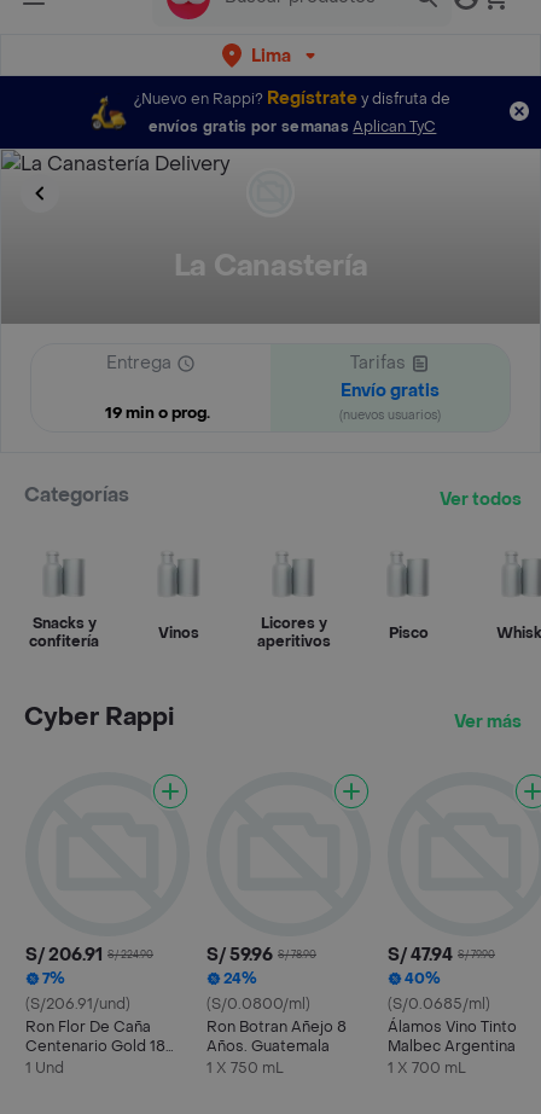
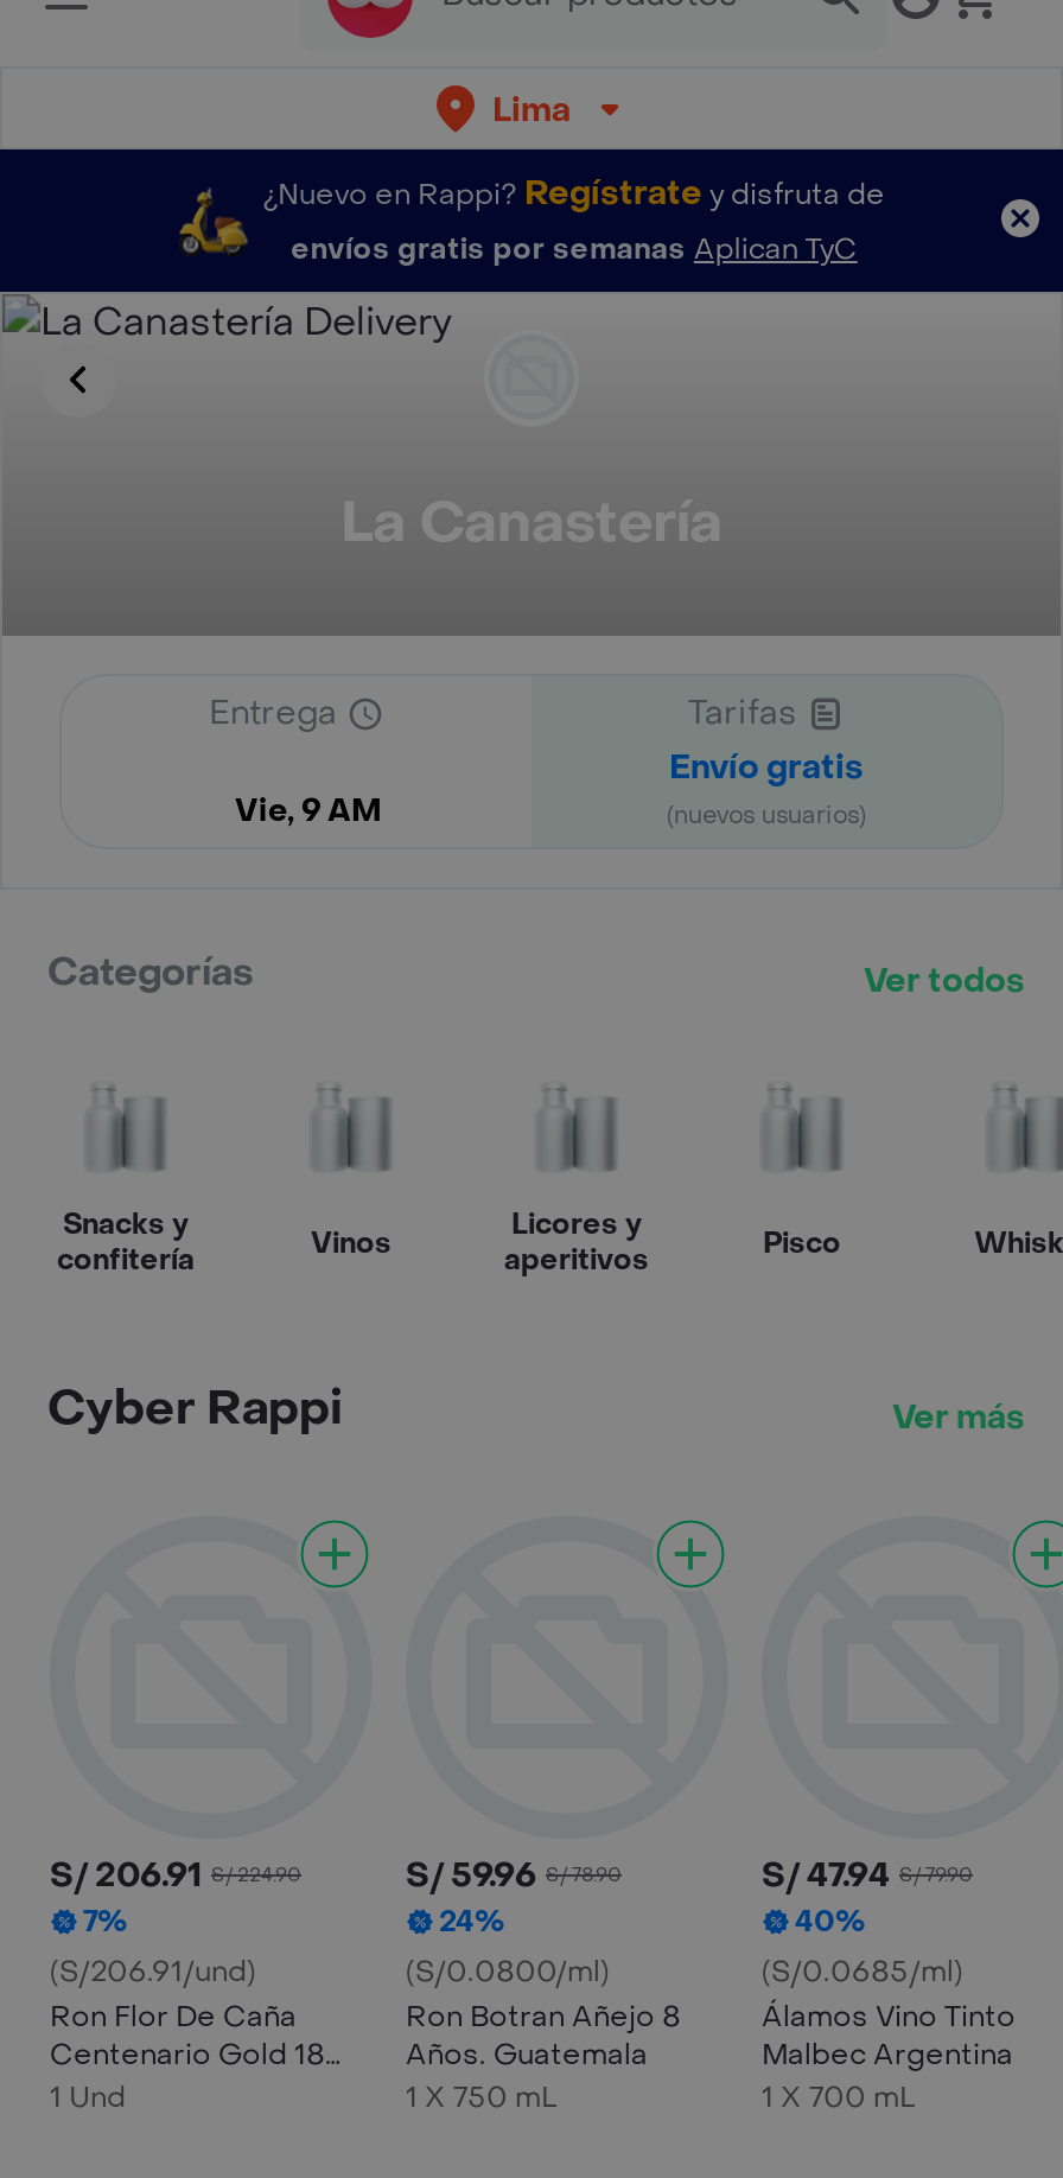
- 19 min o prog.
+ Vie, 9 AM
